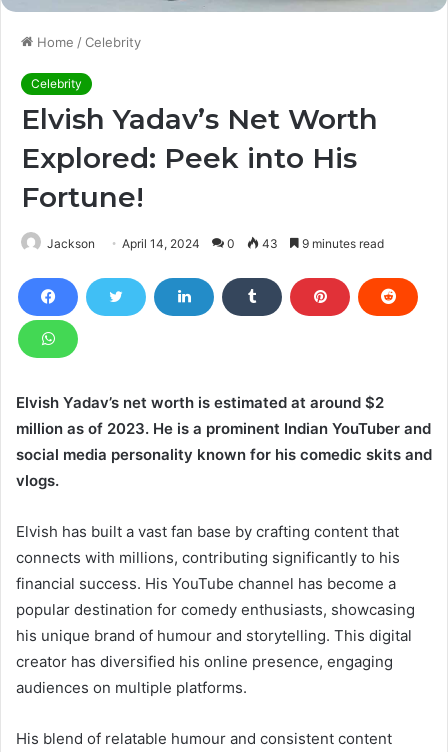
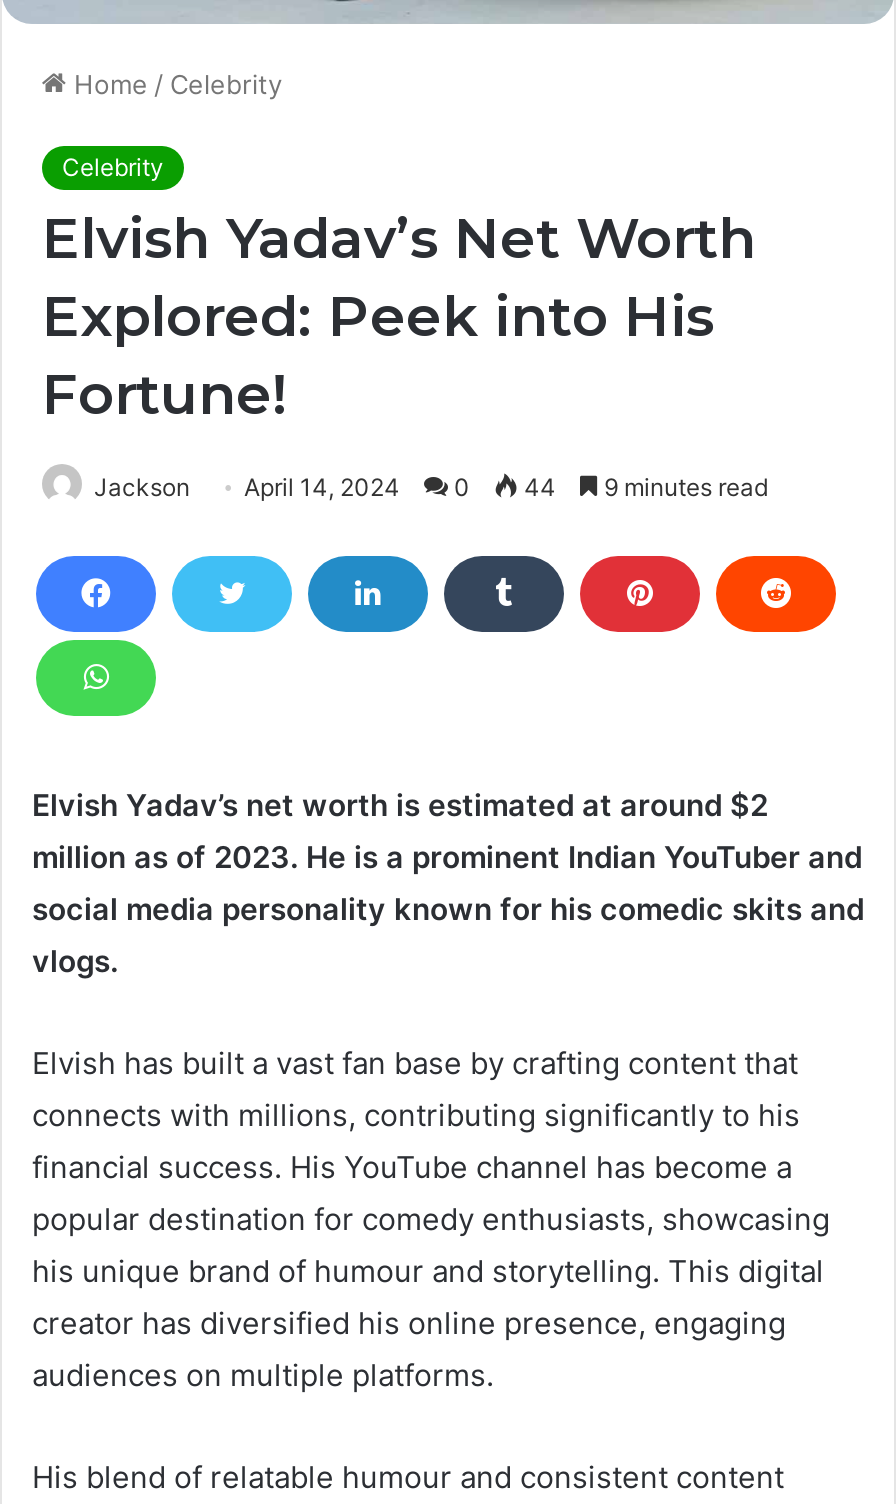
- Jackson April 14, 2024 0 43 9 minutes read
+ Jackson April 14, 2024 0 44 9 minutes read
